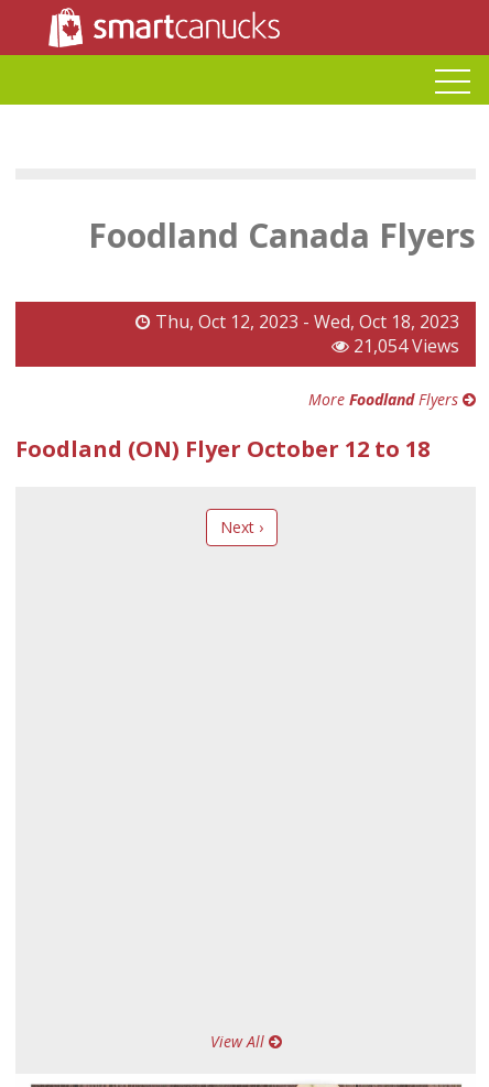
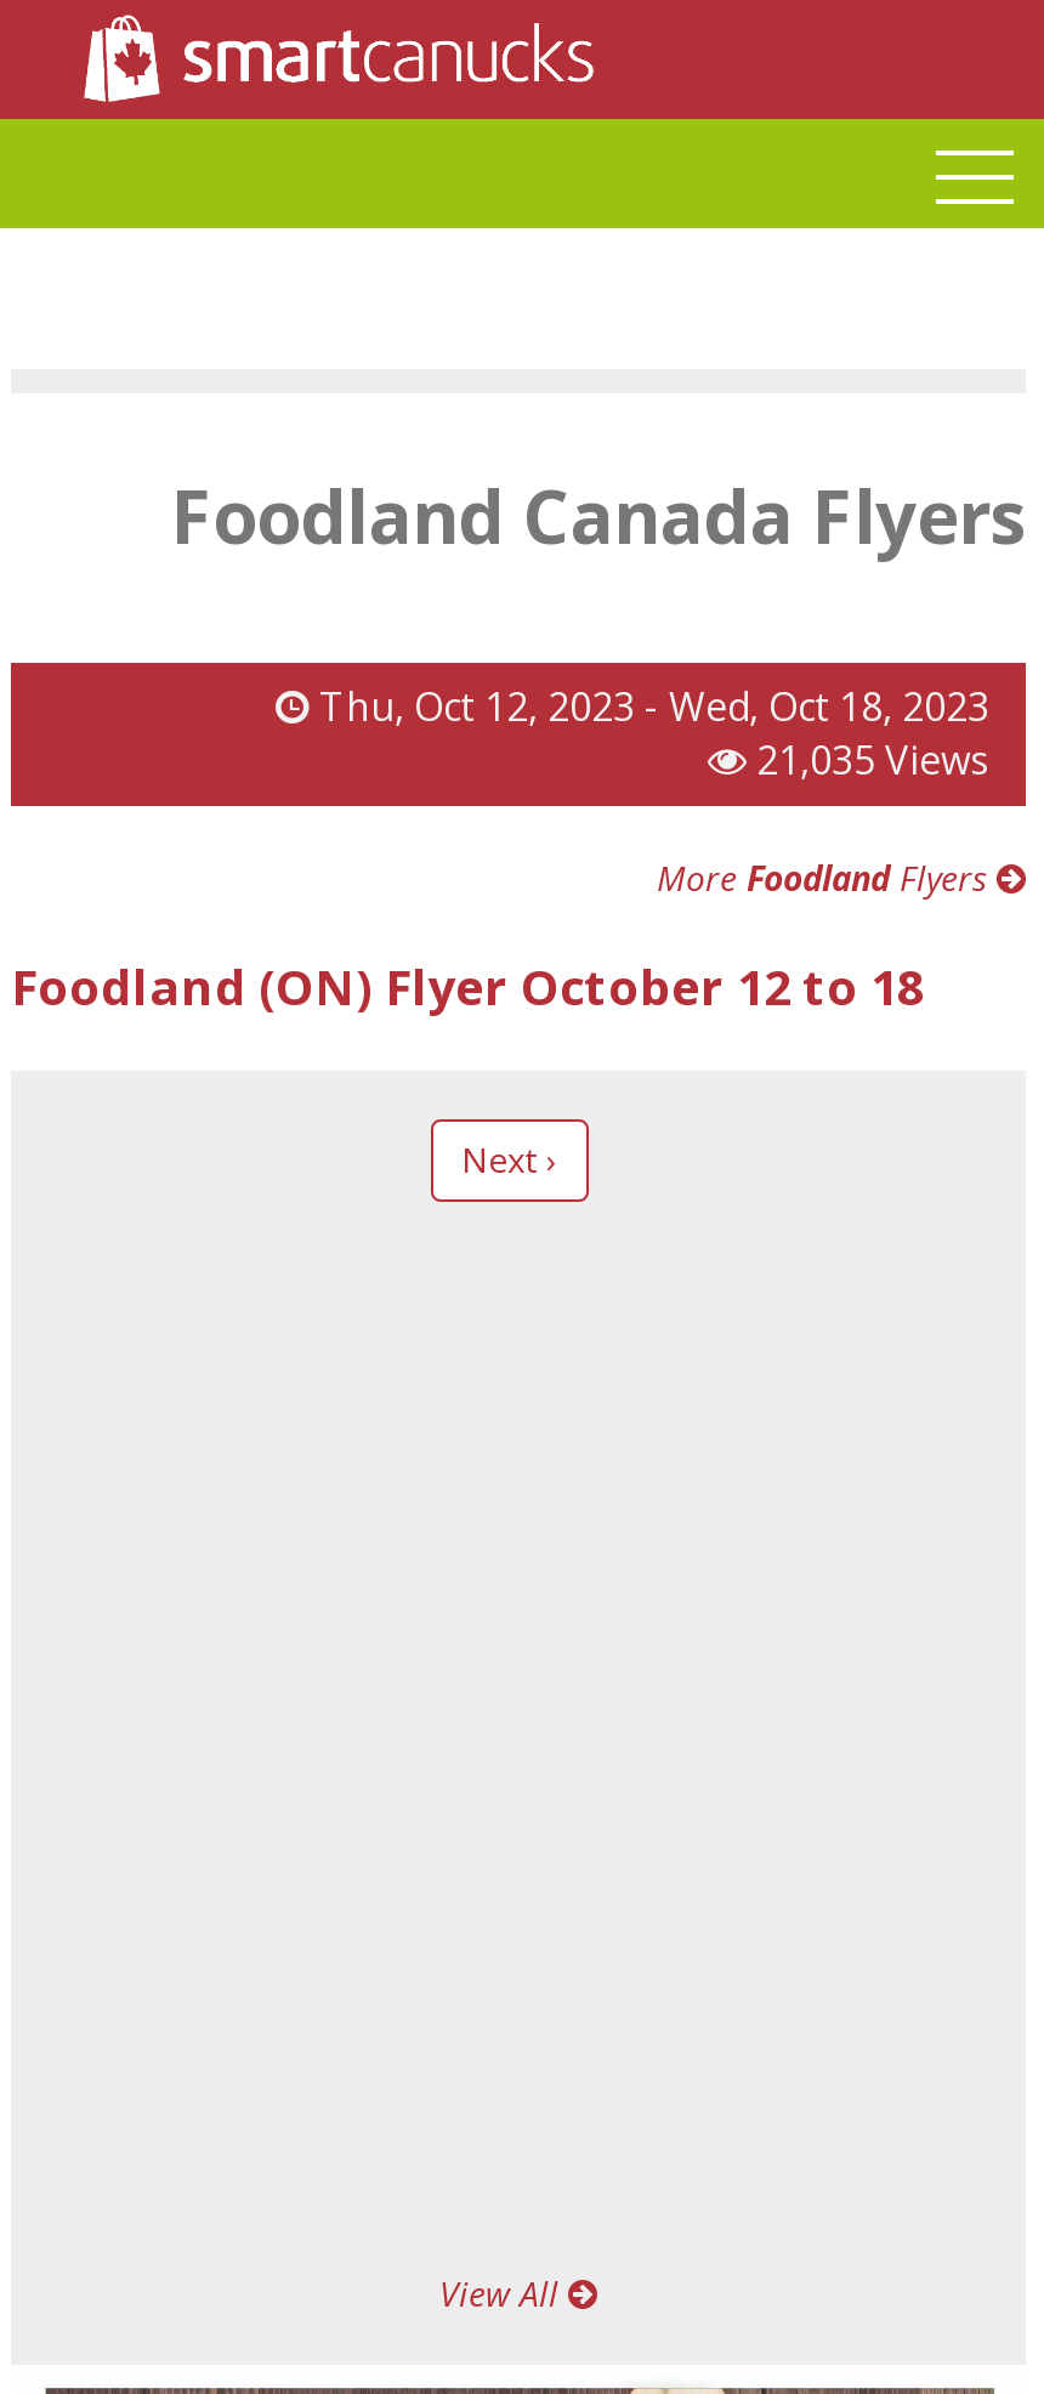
- 21,054 Views
+ 21,035 Views
